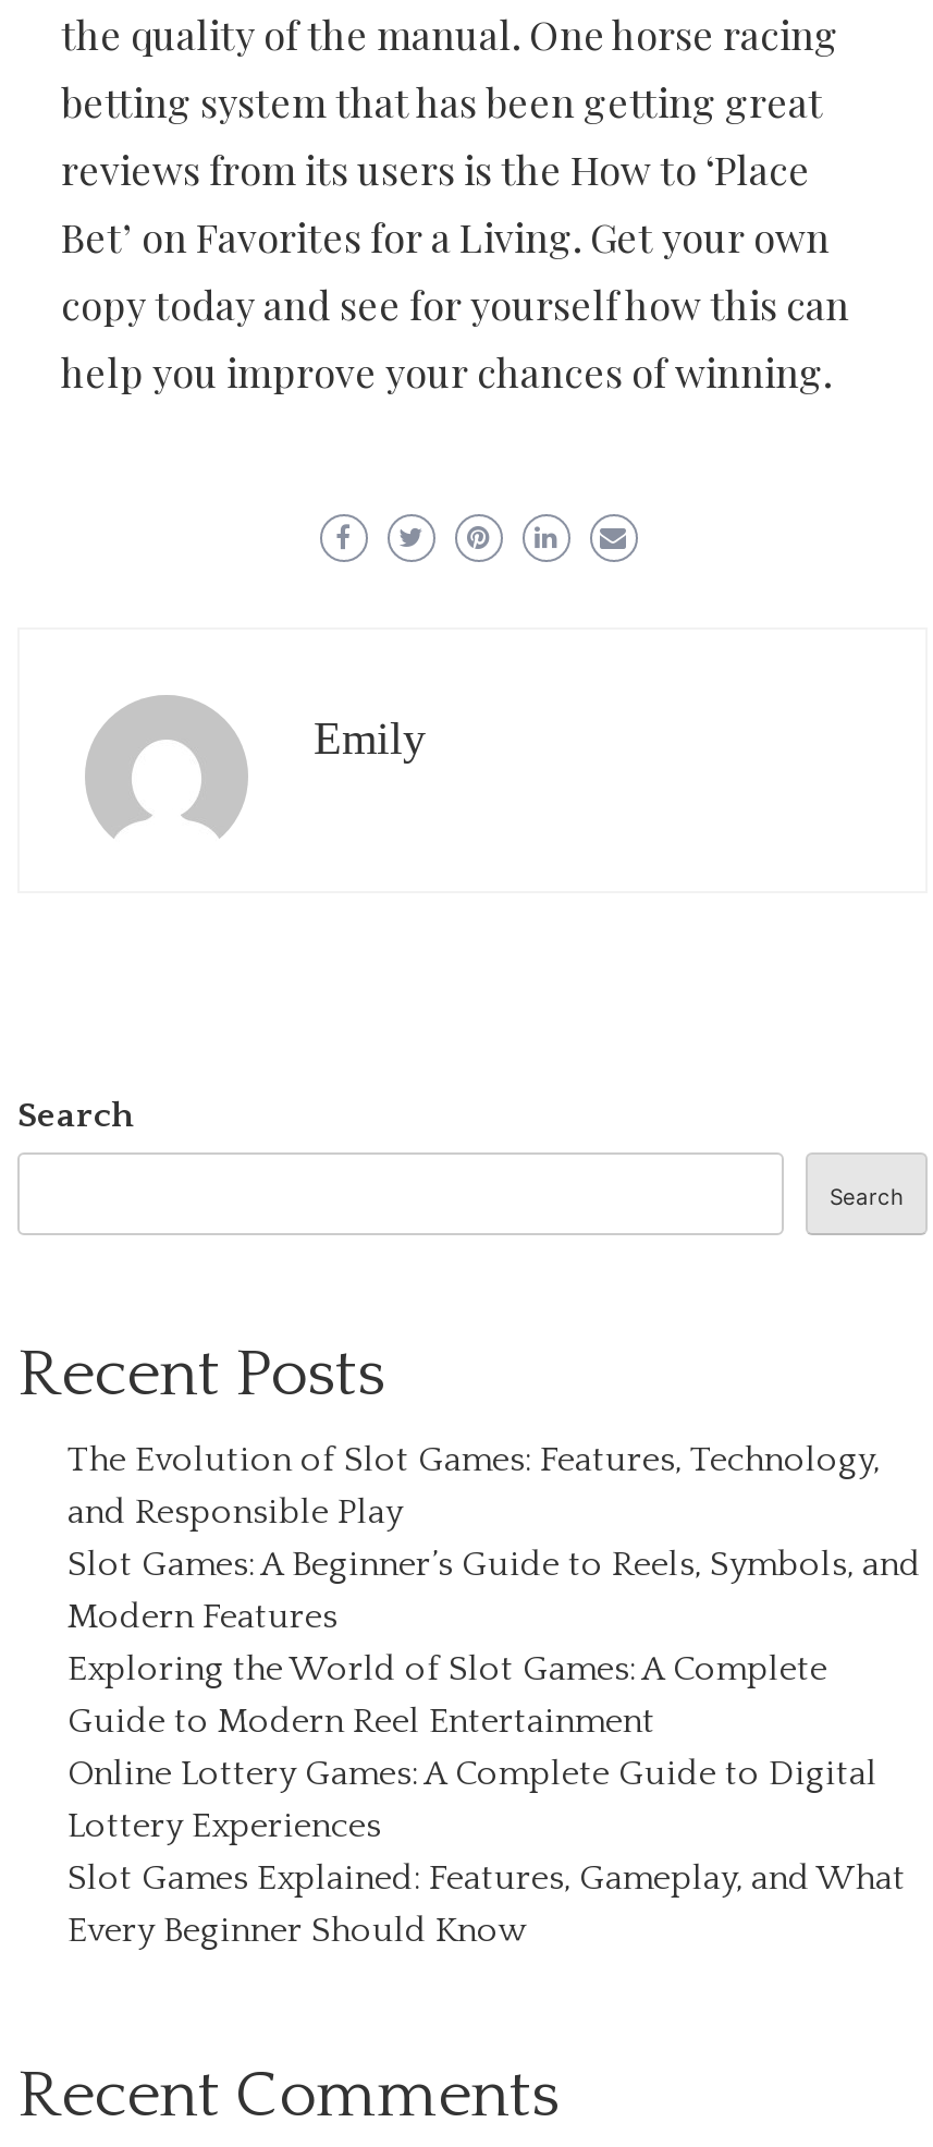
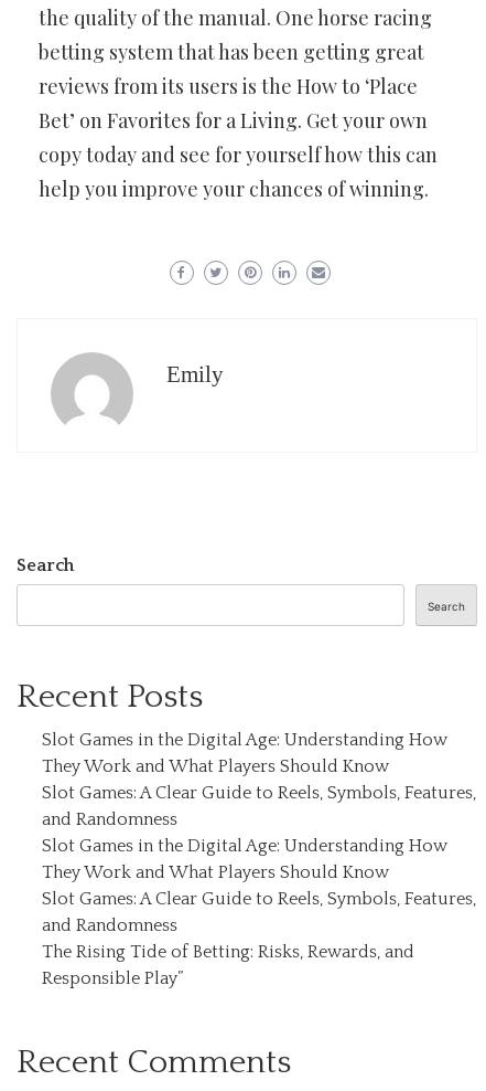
- The Evolution of Slot Games: Features, Technology,
- and Responsible Play
- Slot Games: A Beginner’s Guide to Reels, Symbols, and
- Modern Features
- Exploring the World of Slot Games: A Complete
- Guide to Modern Reel Entertainment
- Online Lottery Games: A Complete Guide to Digital
- Lottery Experiences
- Slot Games Explained: Features, Gameplay, and What
- Every Beginner Should Know
+ Slot Games in the Digital Age: Understanding How
+ They Work and What Players Should Know
+ Slot Games: A Clear Guide to Reels, Symbols, Features,
+ and Randomness
+ Slot Games in the Digital Age: Understanding How
+ They Work and What Players Should Know
+ Slot Games: A Clear Guide to Reels, Symbols, Features,
+ and Randomness
+ The Rising Tide of Betting: Risks, Rewards, and
+ Responsible Play”
